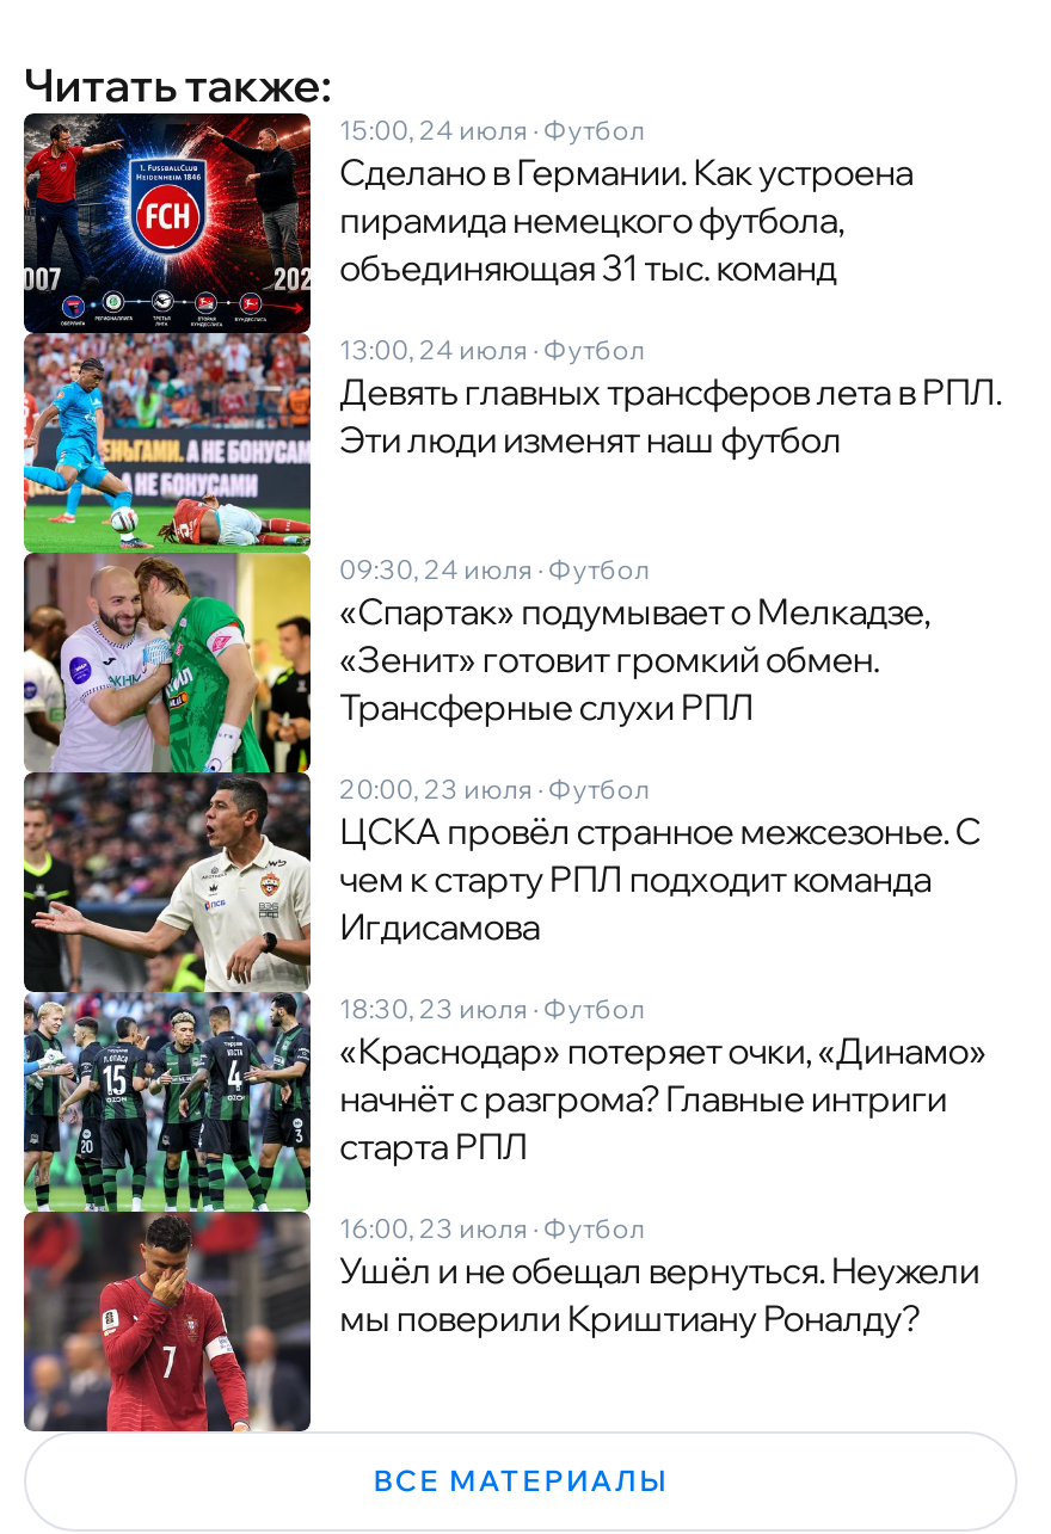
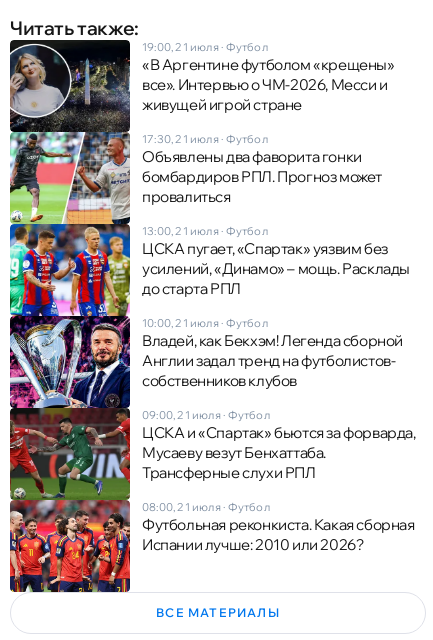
- [image]
- 15:00, 24 июля · Футбол
- Сделано в Германии. Как устроена
- пирамида немецкого футбола,
- объединяющая 31 тыс. команд
- 13:00, 24 июля · Футбол
- Девять главных трансферов лета в РПЛ.
- Эти люди изменят наш футбол
- 09:30, 24 июля · Футбол
- «Спартак» подумывает о Мелкадзе,
- «Зенит» готовит громкий обмен.
+ [image]
+ 19:00, 21 июля · Футбол
+ «В Аргентине футболом «крещены»
+ все». Интервью о ЧМ-2026, Месси и
+ живущей игрой стране
+ 17:30, 21 июля · Футбол
+ Объявлены два фаворита гонки
+ бомбардиров РПЛ. Прогноз может
+ провалиться
+ 13:00, 21 июля · Футбол
+ ЦСКА пугает, «Спартак» уязвим без
+ усилений, «Динамо» – мощь. Расклады
+ до старта РПЛ
+ 10:00, 21 июля · Футбол
+ Владей, как Бекхэм! Легенда сборной
+ Англии задал тренд на футболистов-
+ собственников клубов
+ 09:00, 21 июля · Футбол
+ ЦСКА и «Спартак» бьются за форварда,
+ Мусаеву везут Бенхаттаба.

moved down: Трансферные слухи РПЛ

- 20:00, 23 июля · Футбол
- ЦСКА провёл странное межсезонье. С
- чем к старту РПЛ подходит команда
- Игдисамова
- 18:30, 23 июля · Футбол
- «Краснодар» потеряет очки, «Динамо»
- начнёт с разгрома? Главные интриги
- старта РПЛ
- 16:00, 23 июля · Футбол
- Ушёл и не обещал вернуться. Неужели
- мы поверили Криштиану Роналду?
+ 08:00, 21 июля · Футбол
+ Футбольная реконкиста. Какая сборная
+ Испании лучше: 2010 или 2026?
